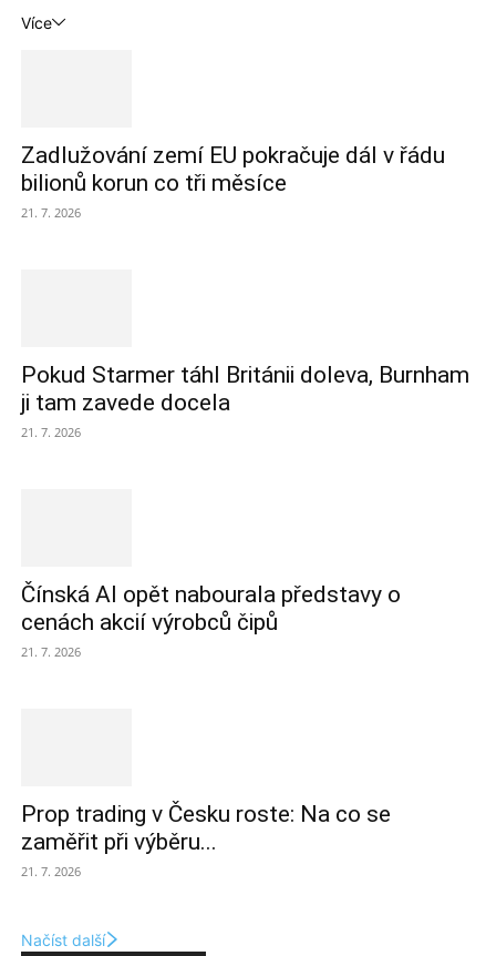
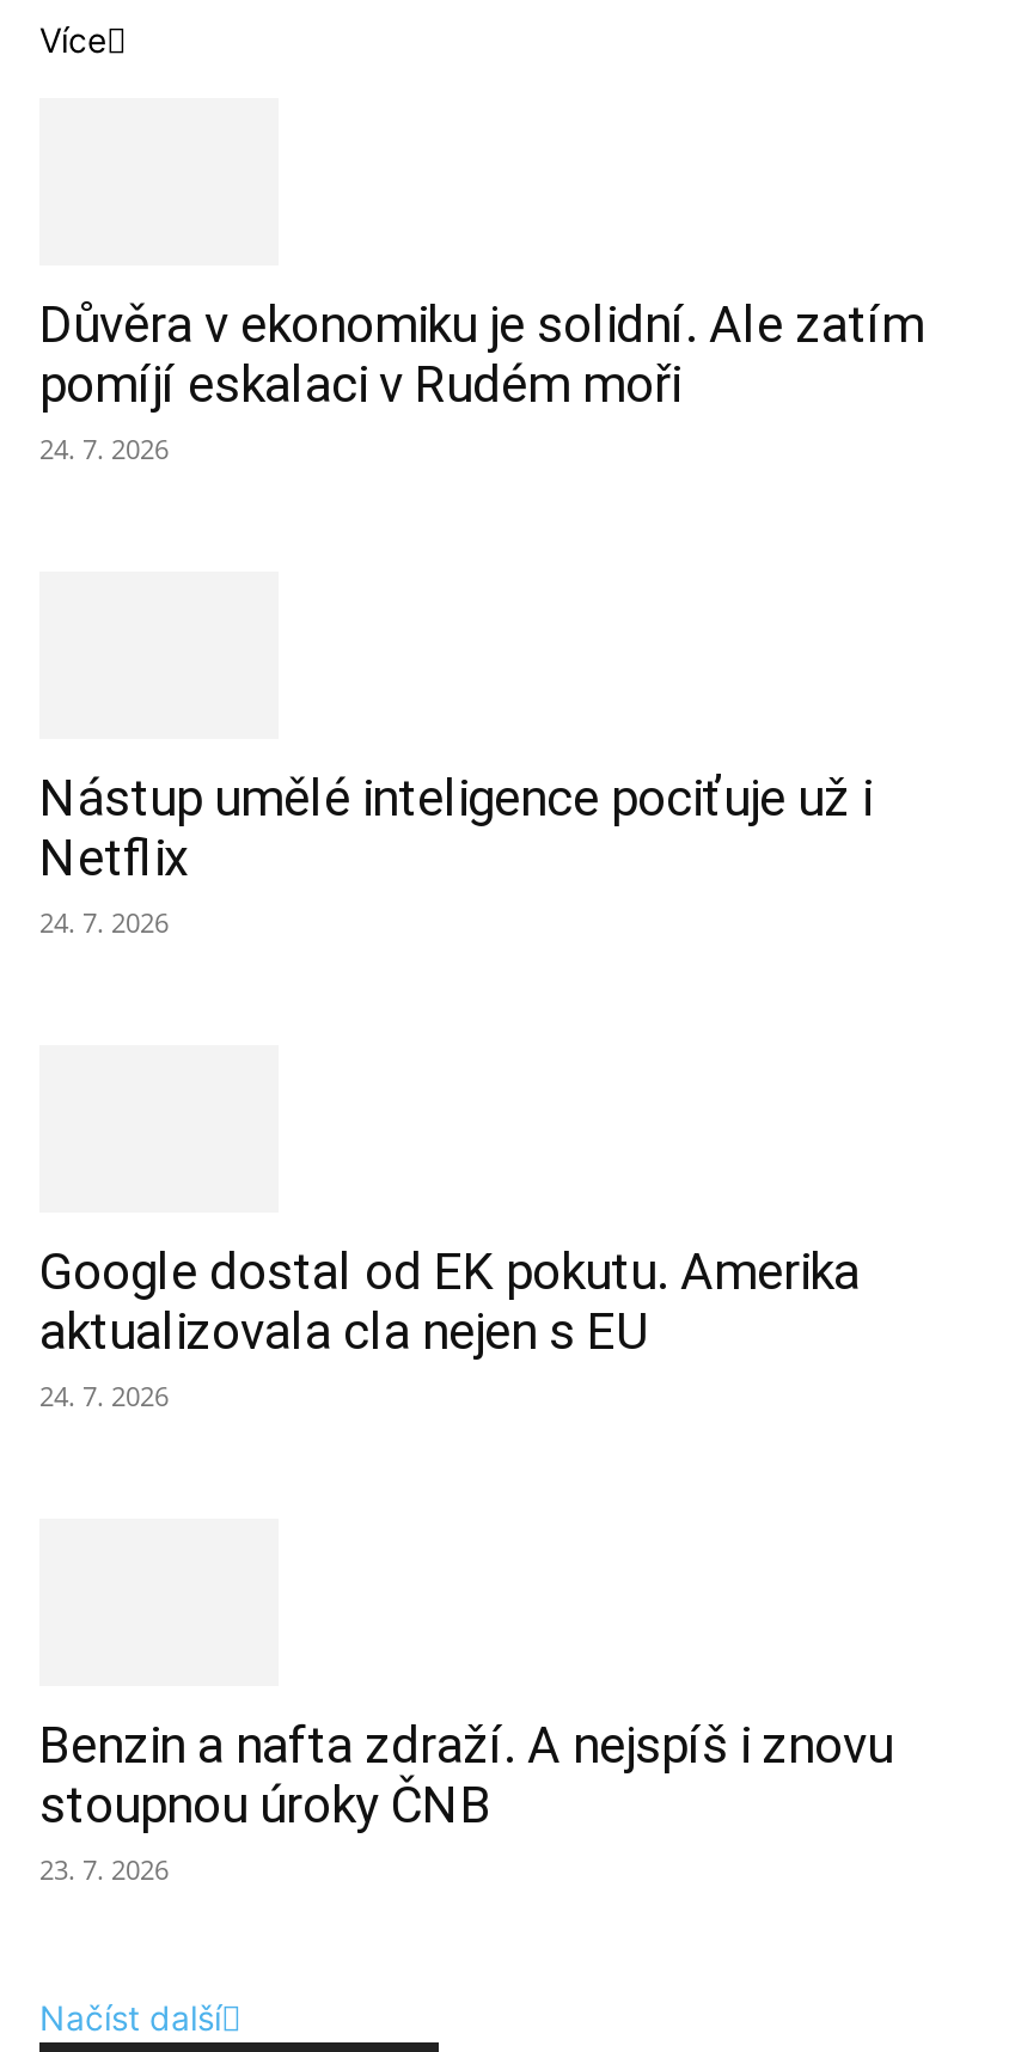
- Zadlužování zemí EU pokračuje dál v řádu
- bilionů korun co tři měsíce
- 21. 7. 2026
+ Důvěra v ekonomiku je solidní. Ale zatím
+ pomíjí eskalaci v Rudém moři
+ 24. 7. 2026

- Pokud Starmer táhl Británii doleva, Burnham
- ji tam zavede docela
- 21. 7. 2026
+ Nástup umělé inteligence pociťuje už i
+ Netflix
+ 24. 7. 2026

- Čínská AI opět nabourala představy o
- cenách akcií výrobců čipů
- 21. 7. 2026
+ Google dostal od EK pokutu. Amerika
+ aktualizovala cla nejen s EU
+ 24. 7. 2026

- Prop trading v Česku roste: Na co se
- zaměřit při výběru...
- 21. 7. 2026
+ Benzin a nafta zdraží. A nejspíš i znovu
+ stoupnou úroky ČNB
+ 23. 7. 2026
